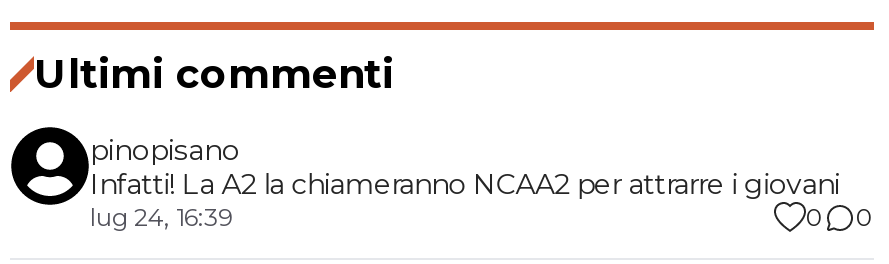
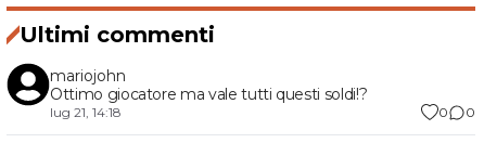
- pinopisano
- Infatti! La A2 la chiameranno NCAA2 per attrarre i giovani
- lug 24, 16:39
+ mariojohn
+ Ottimo giocatore ma vale tutti questi soldi!?
+ lug 21, 14:18
